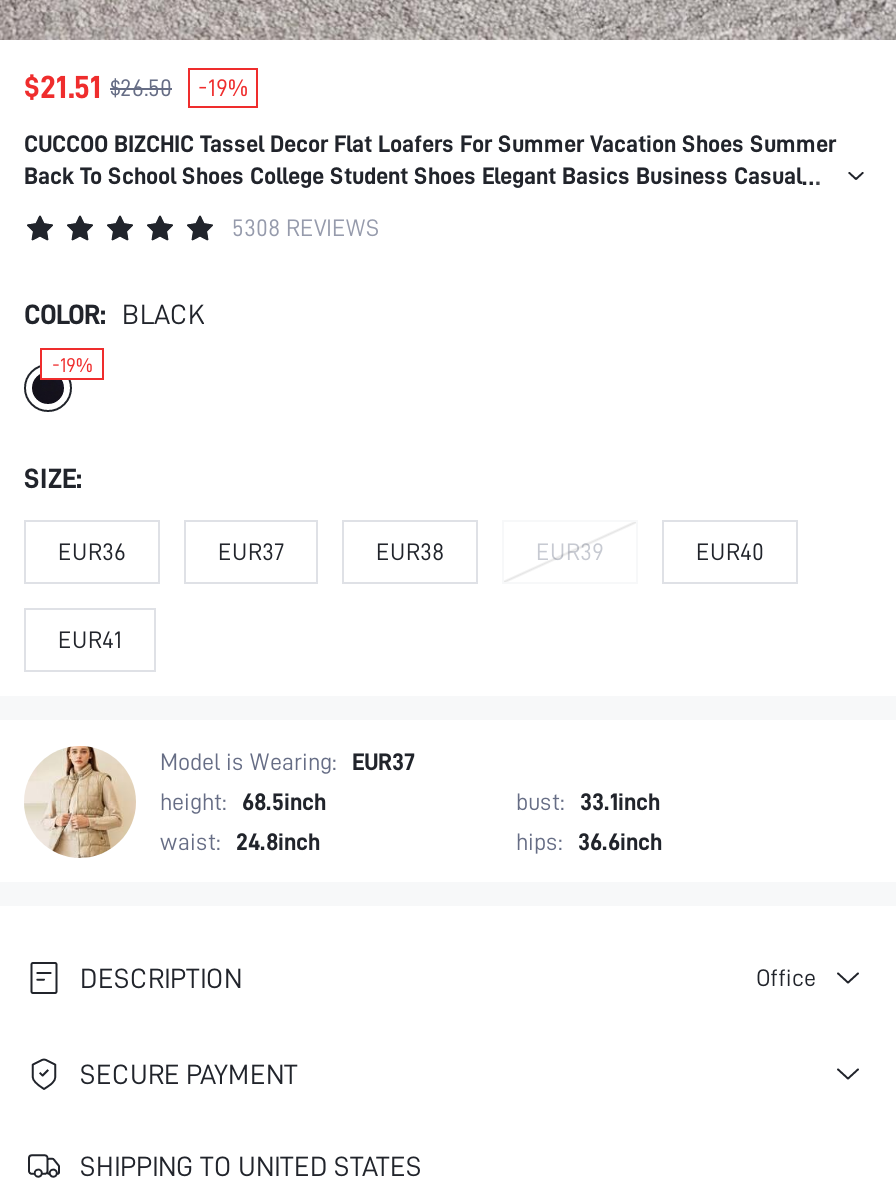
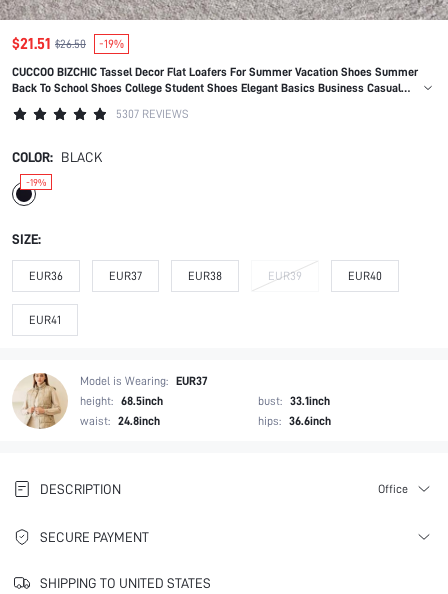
- 5308 REVIEWS
+ 5307 REVIEWS
